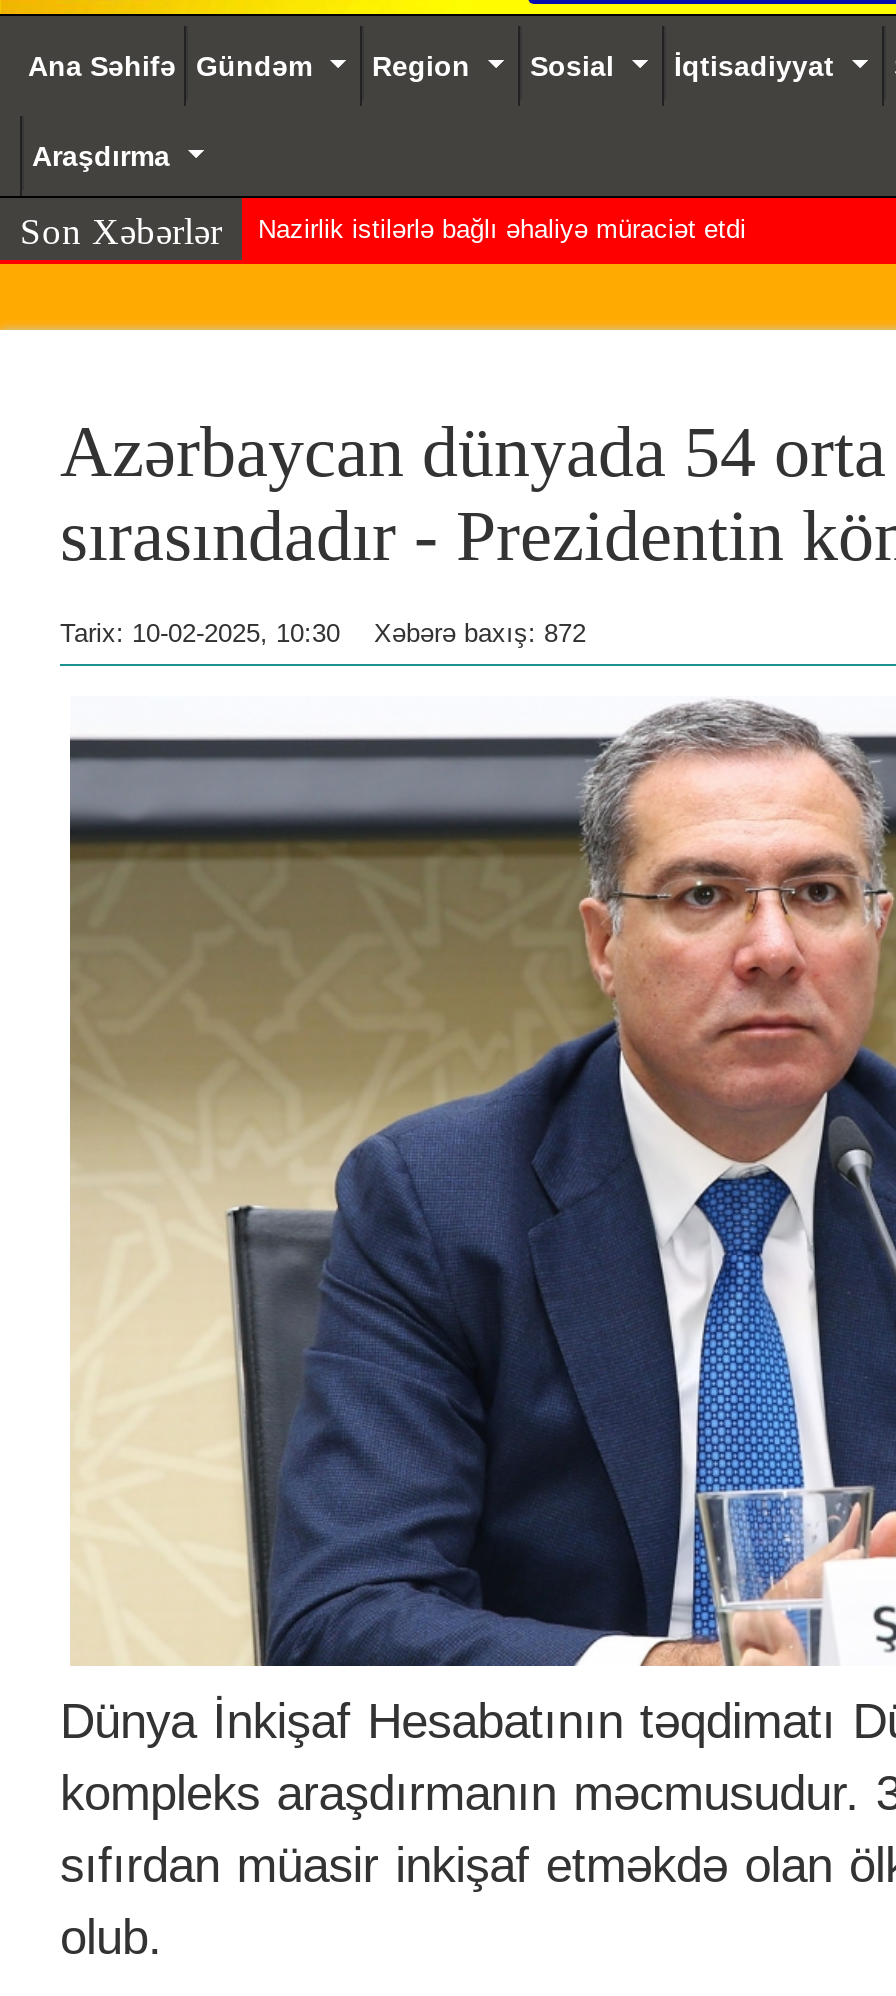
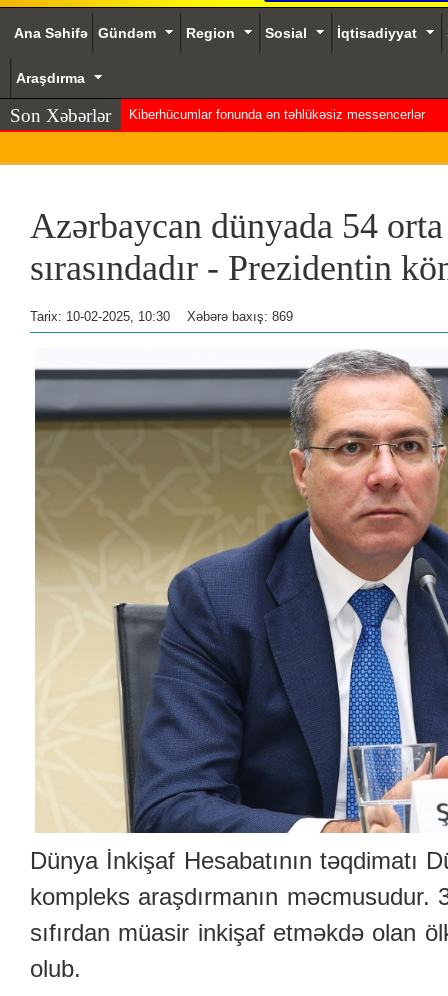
+ Kiberhücumlar fonunda ən təhlükəsiz messencerlər

- Tarix: 10-02-2025, 10:30 Xəbərə baxış: 872
+ Tarix: 10-02-2025, 10:30 Xəbərə baxış: 869
